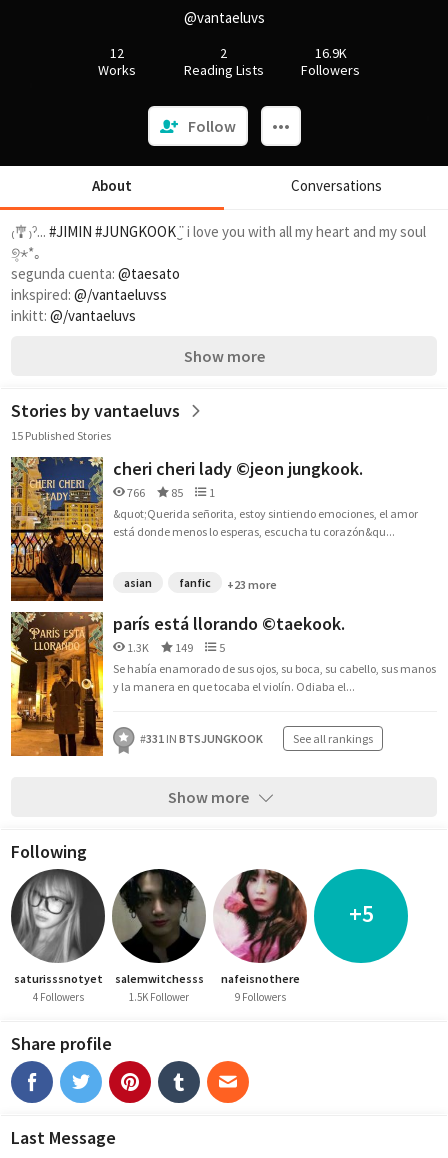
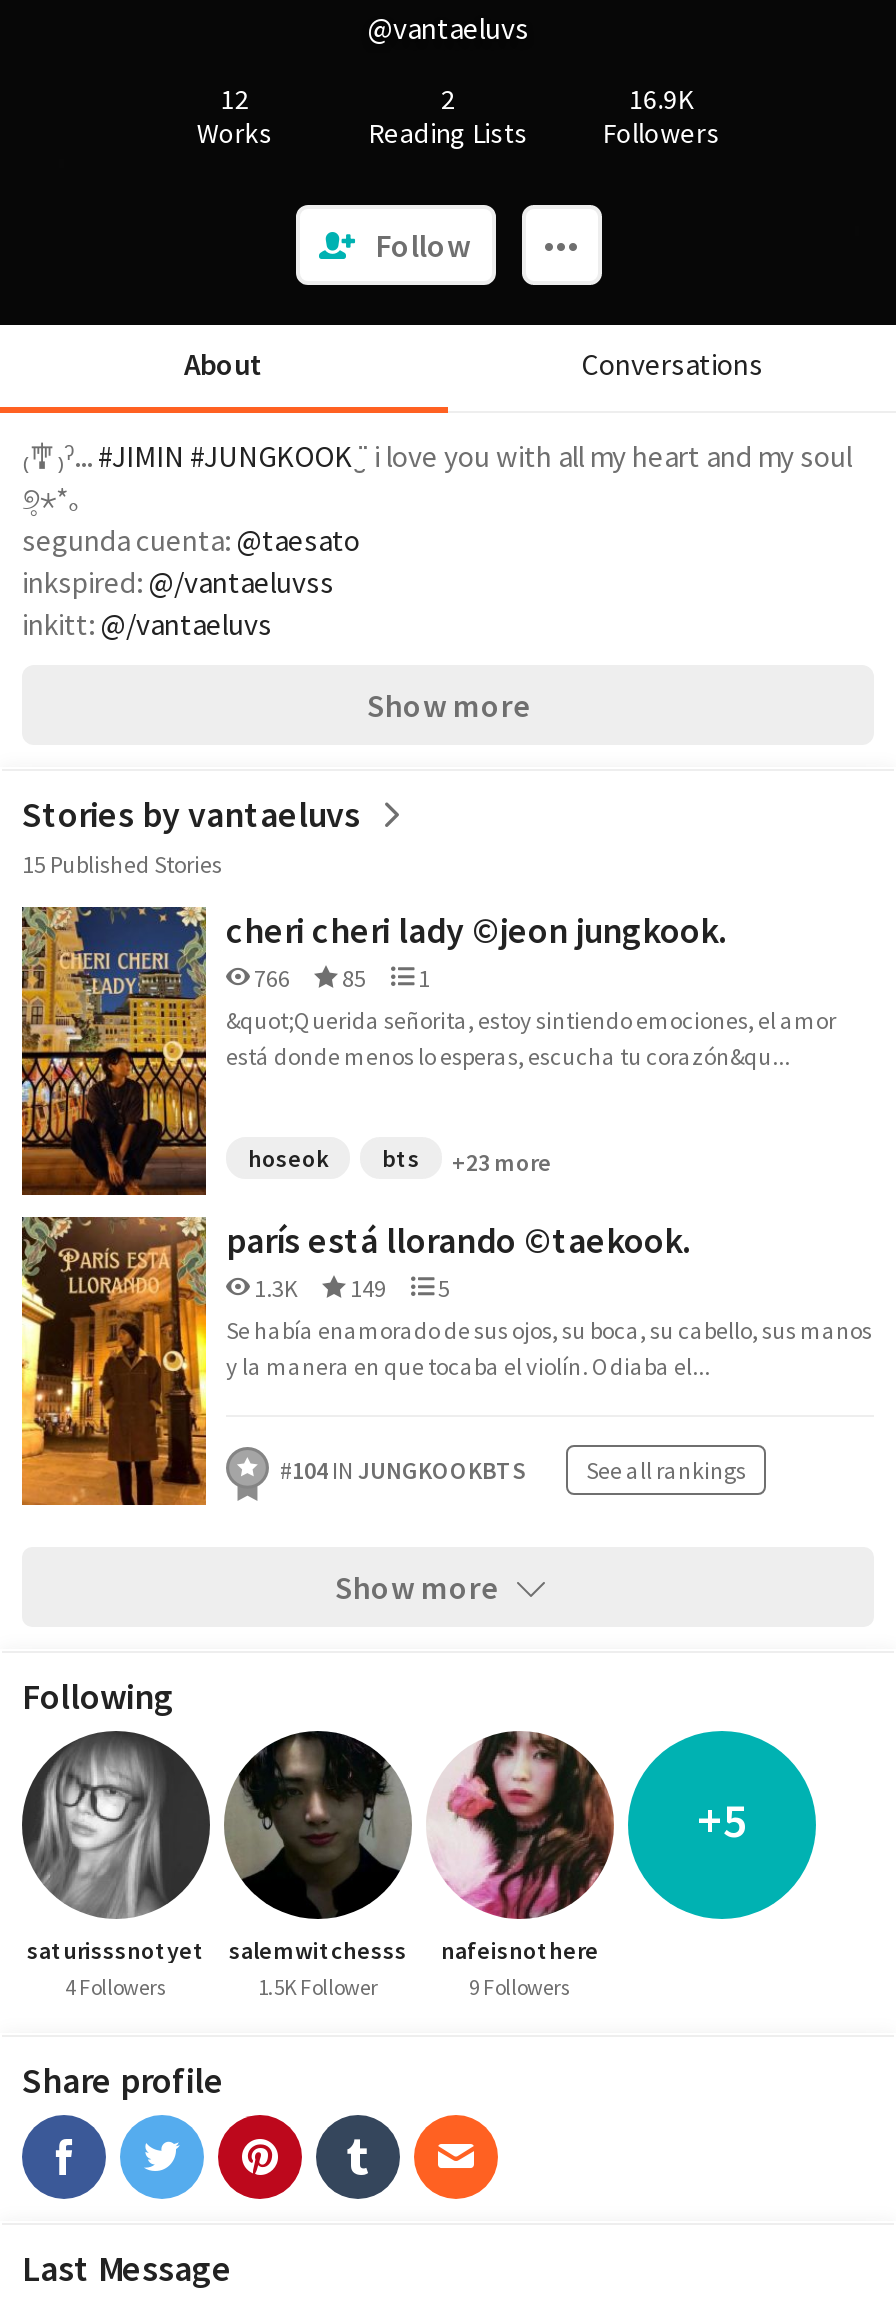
- asian
- fanfic
+ hoseok
+ bts

- #331 IN BTSJUNGKOOK
+ #104 IN JUNGKOOKBTS
